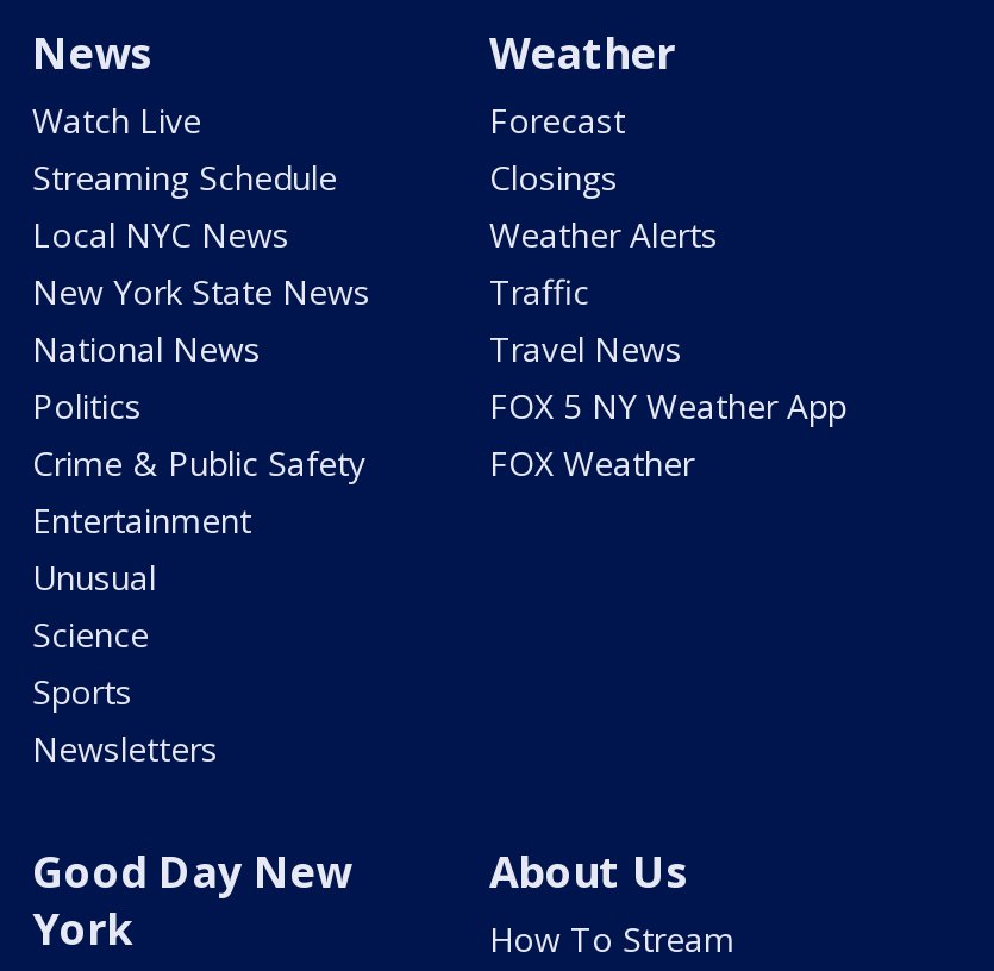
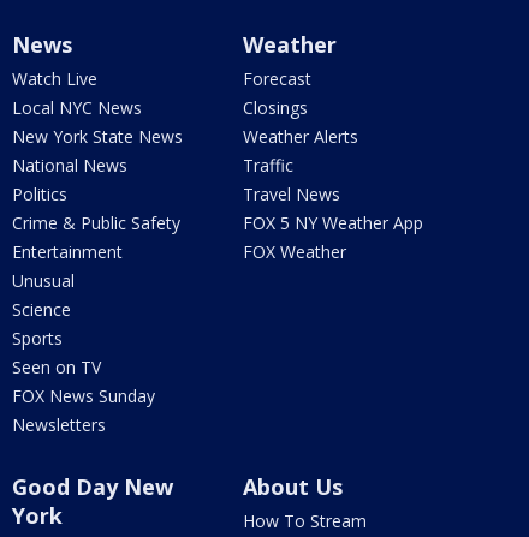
- Streaming Schedule

moved up: Local NYC News | New York State News | National News | ... | Science | Sports

+ Seen on TV
+ FOX News Sunday
